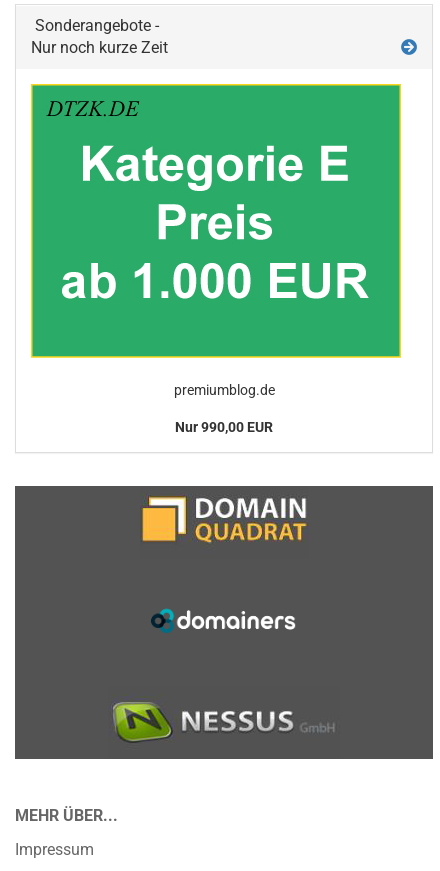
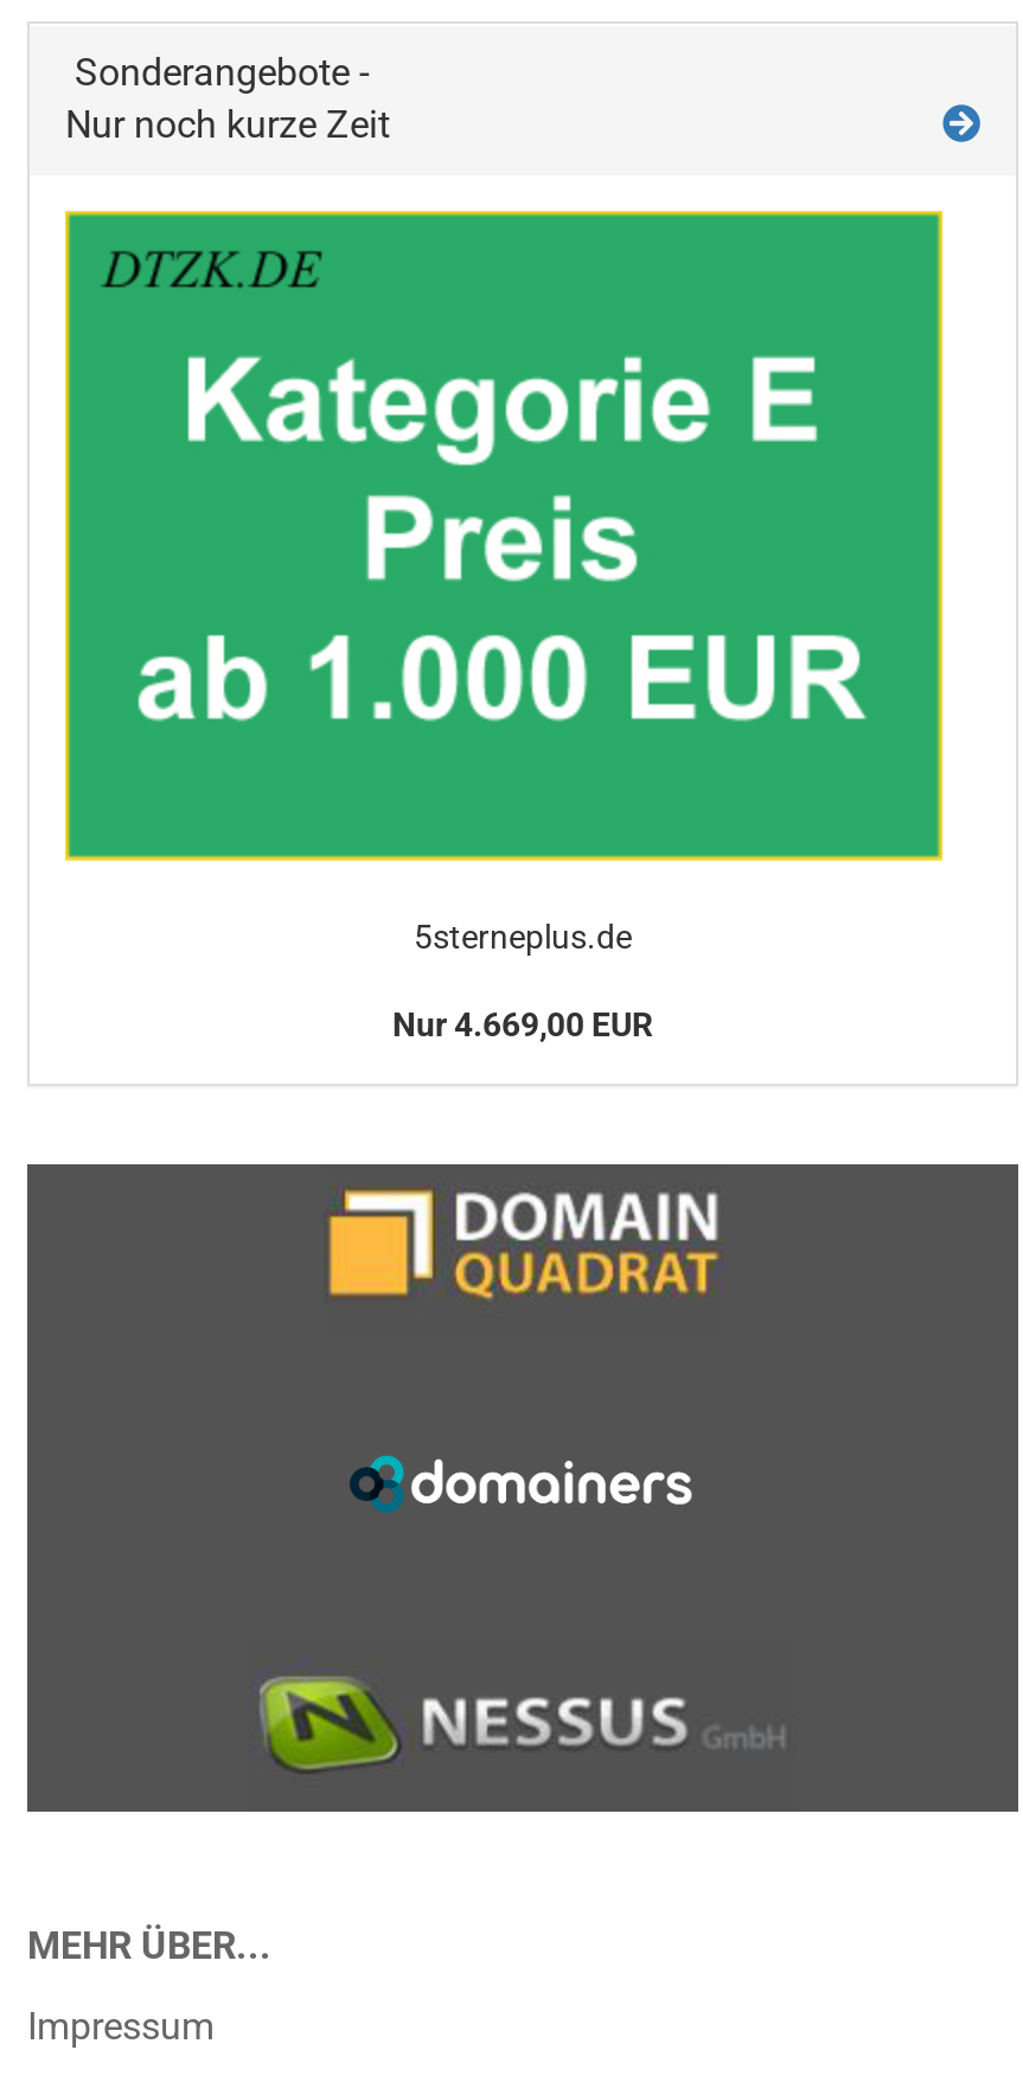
- premiumblog.de
+ 5sterneplus.de

- Nur 990,00 EUR
+ Nur 4.669,00 EUR
